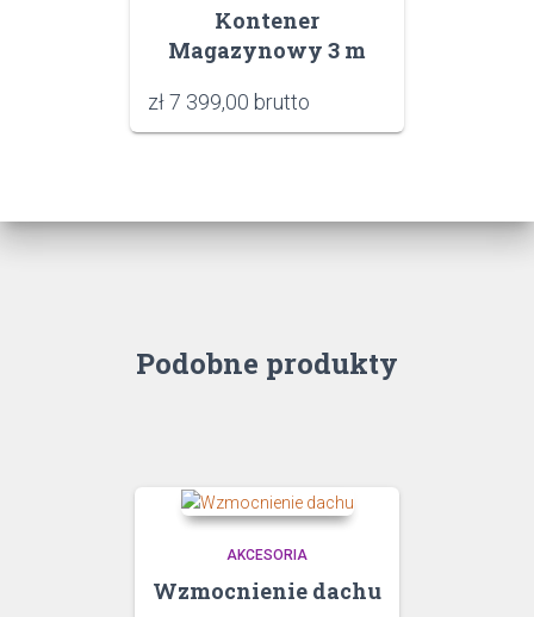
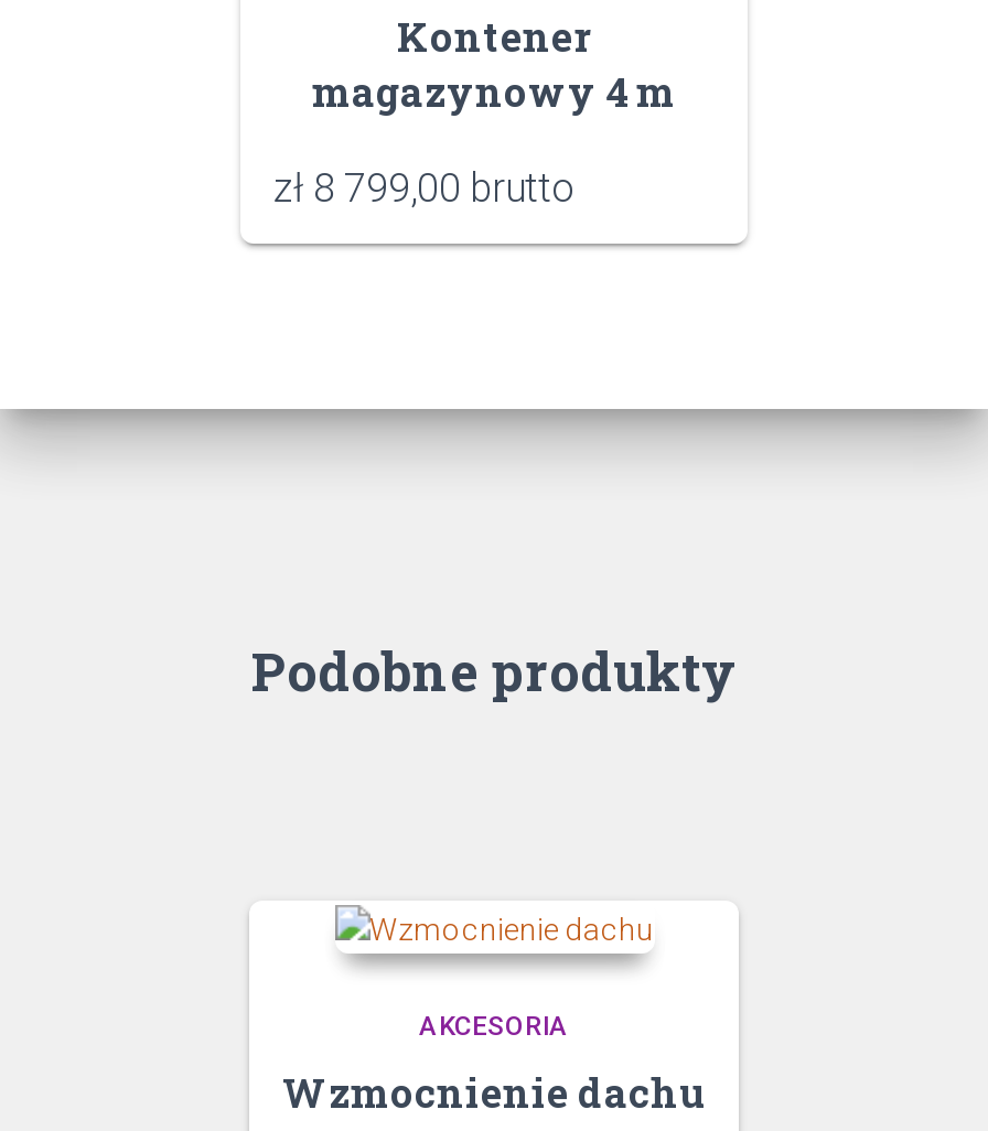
- Magazynowy 3 m
+ magazynowy 4 m

- zł 7 399,00 brutto
+ zł 8 799,00 brutto
